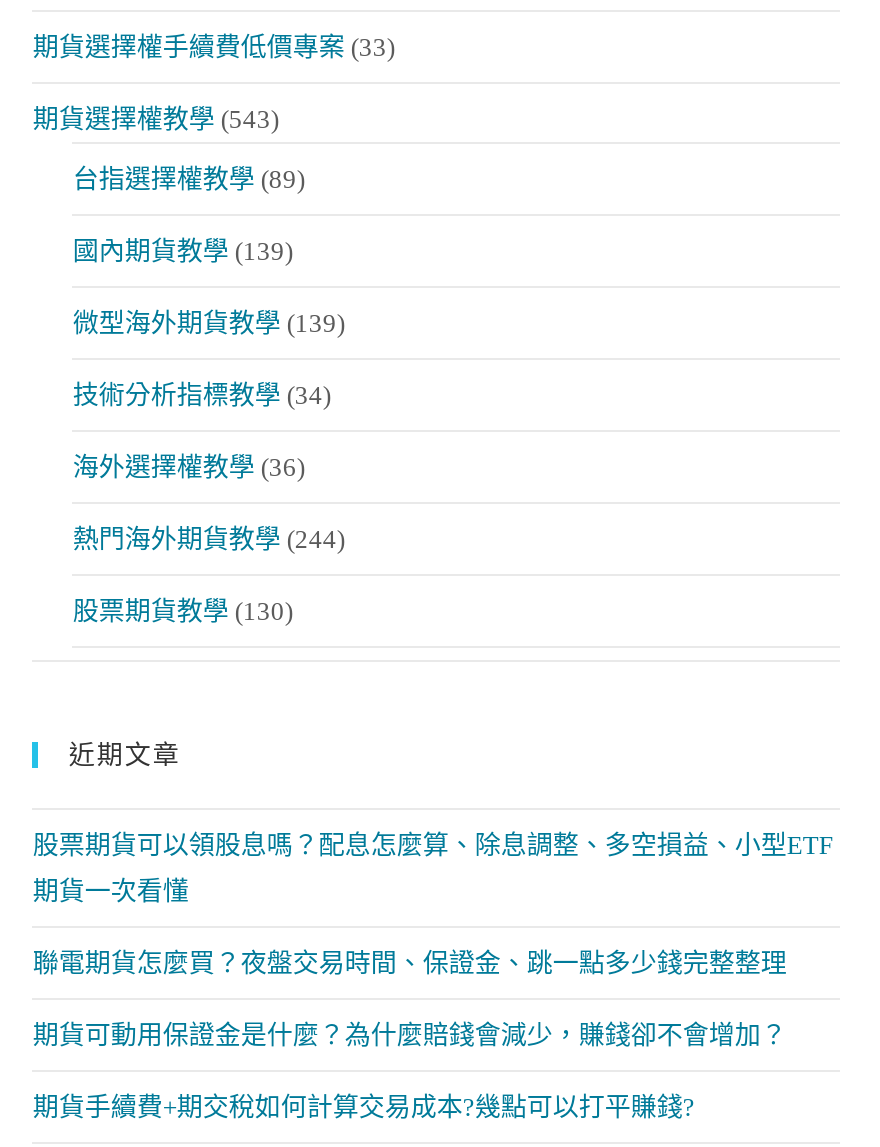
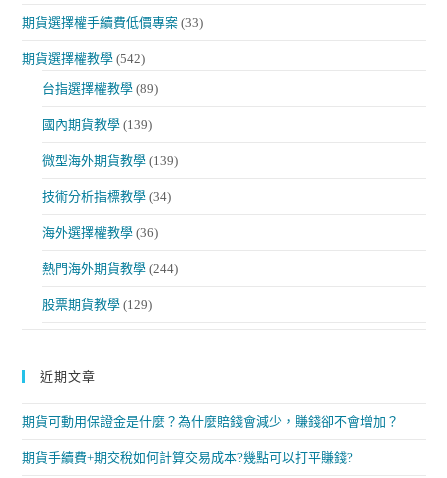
- 期貨選擇權教學 (543)
+ 期貨選擇權教學 (542)

- 股票期貨教學 (130)
+ 股票期貨教學 (129)

- 股票期貨可以領股息嗎？配息怎麼算、除息調整、多空損益、小型ETF
- 期貨一次看懂
- 聯電期貨怎麼買？夜盤交易時間、保證金、跳一點多少錢完整整理
